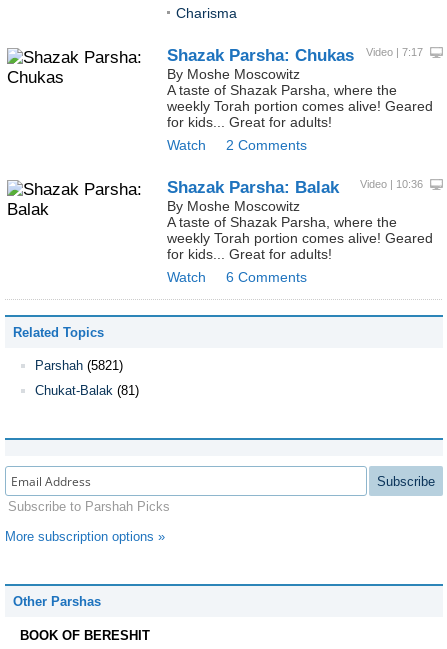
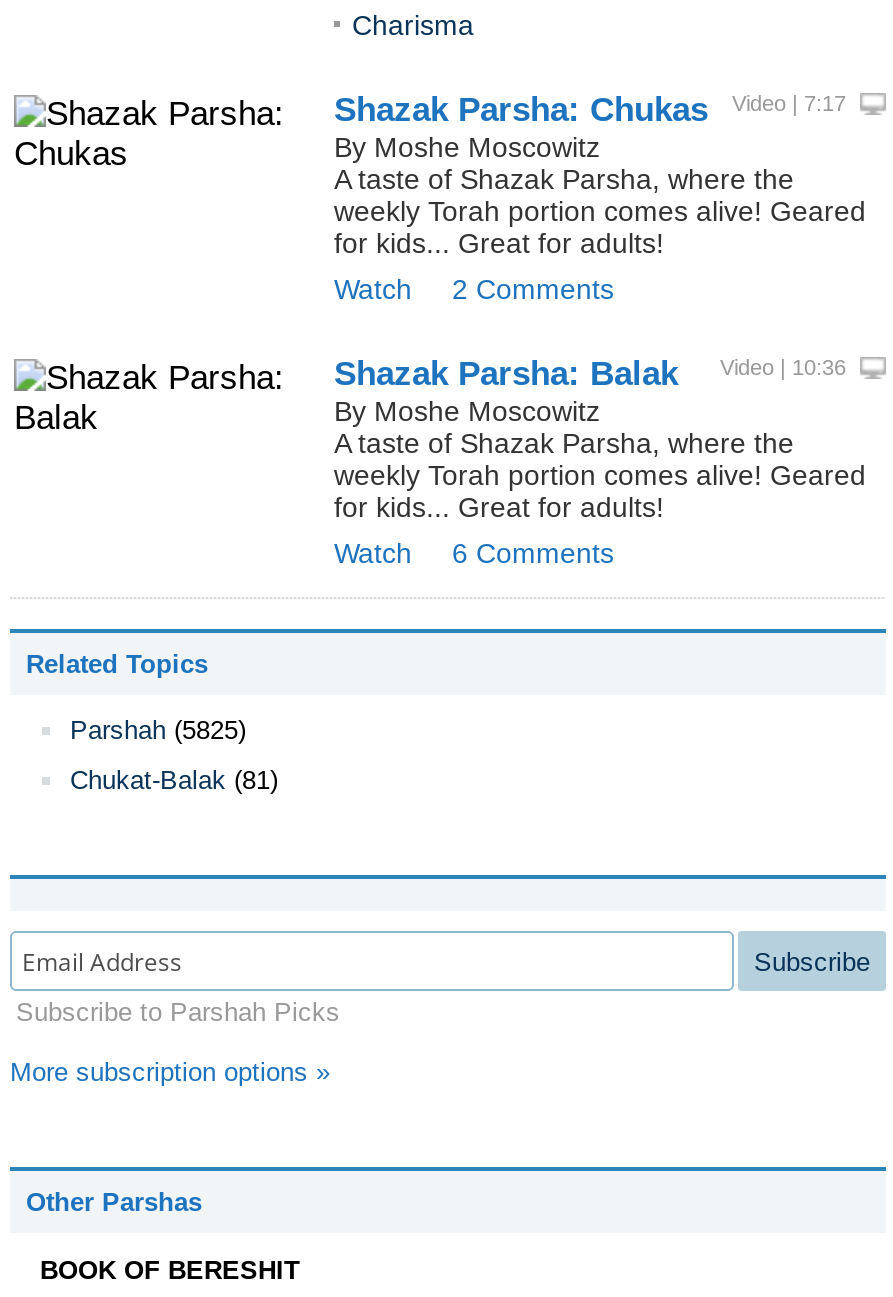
- Parshah (5821)
+ Parshah (5825)
